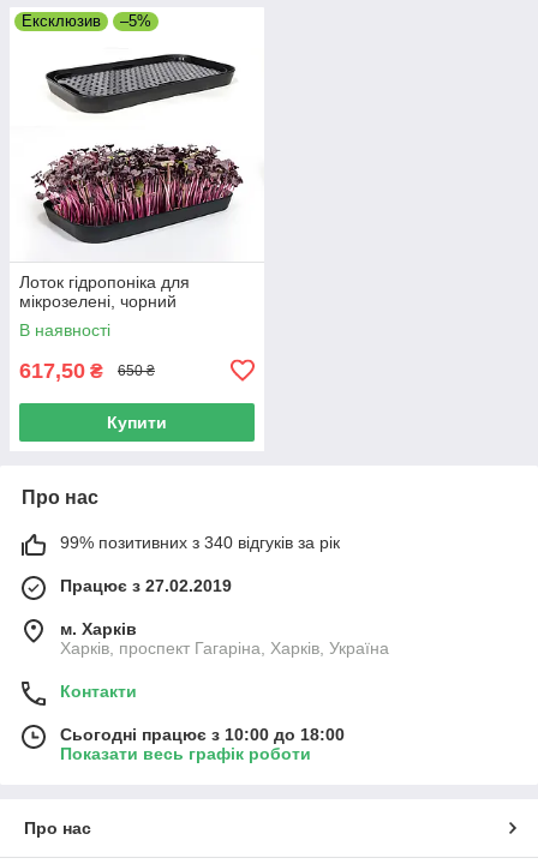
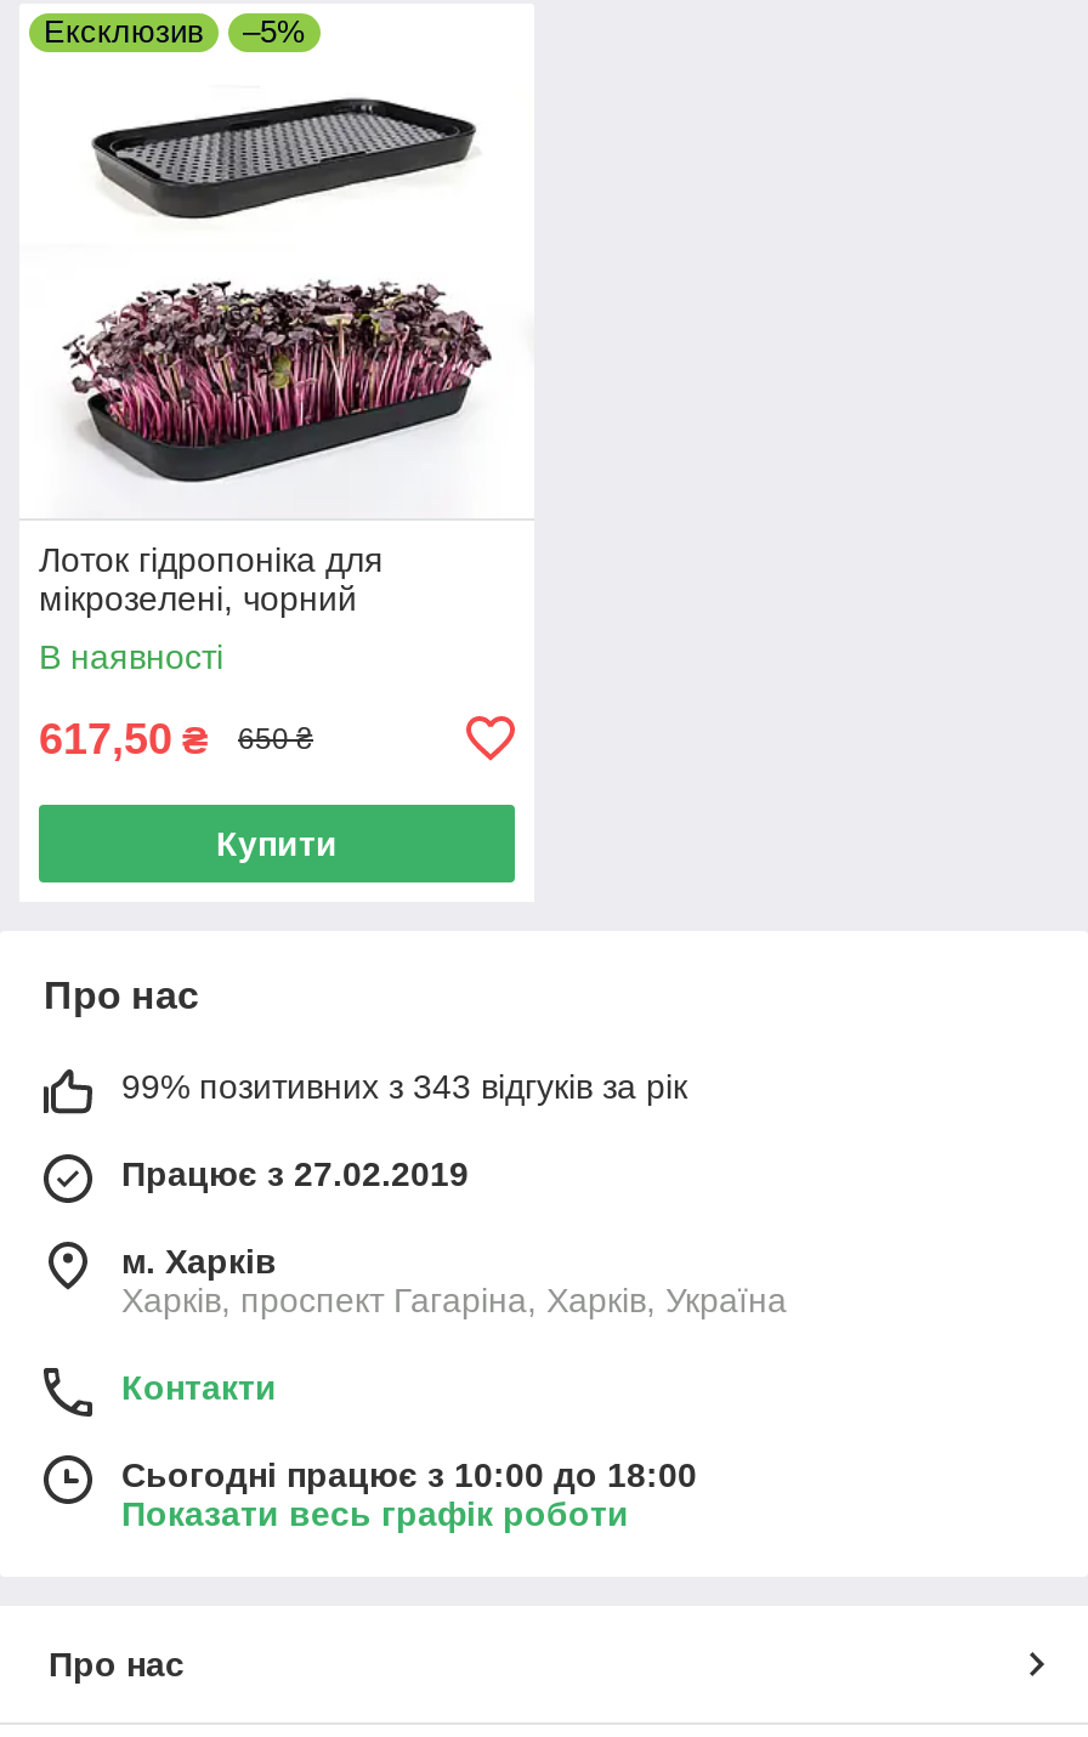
- 99% позитивних з 340 відгуків за рік
+ 99% позитивних з 343 відгуків за рік
